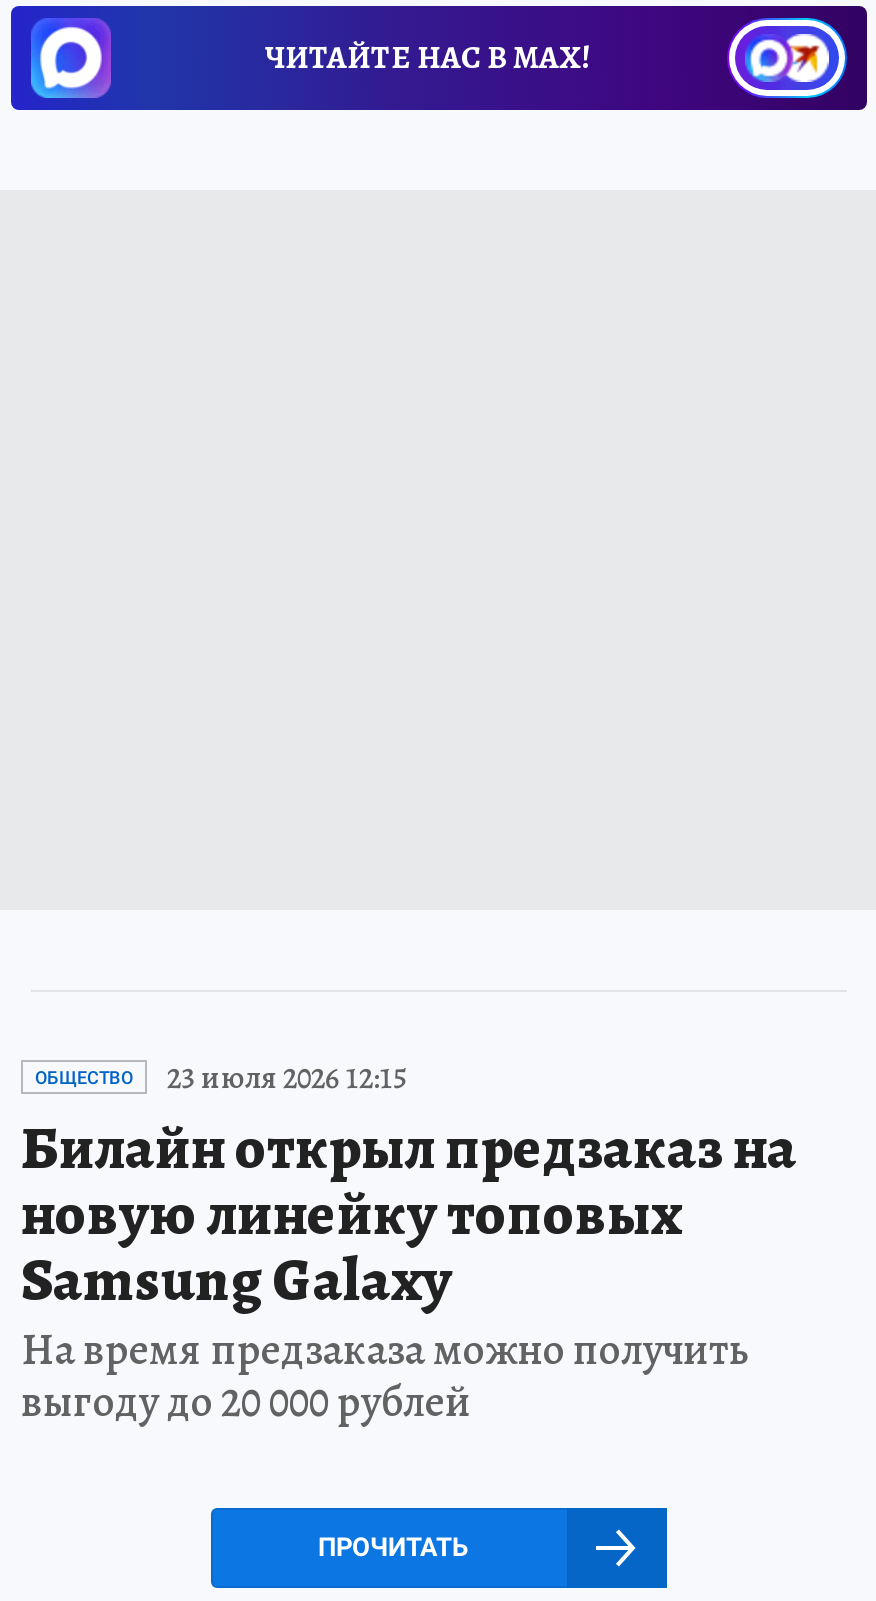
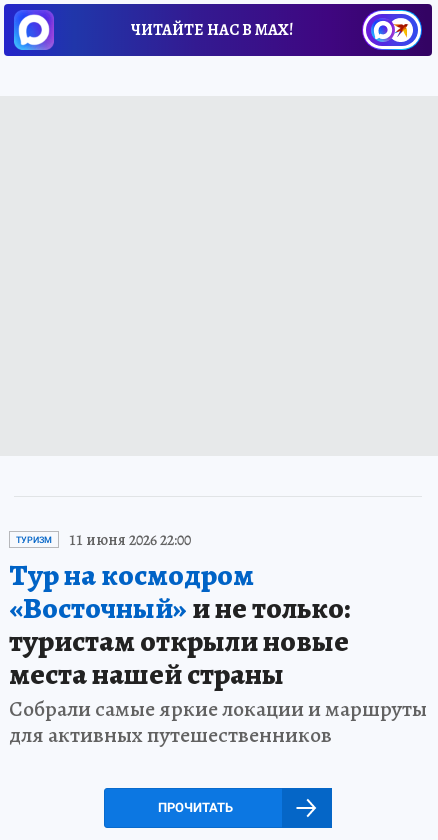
- ОБЩЕСТВО
- 23 июля 2026 12:15
- Билайн открыл предзаказ на
- новую линейку топовых
- Samsung Galaxy
- На время предзаказа можно получить
- выгоду до 20 000 рублей
+ ТУРИЗМ
+ 11 июня 2026 22:00
+ Тур на космодром
+ «Восточный»и не только:
+ туристам открыли новые
+ места нашей страны
+ Собрали самые яркие локации и маршруты
+ для активных путешественников
